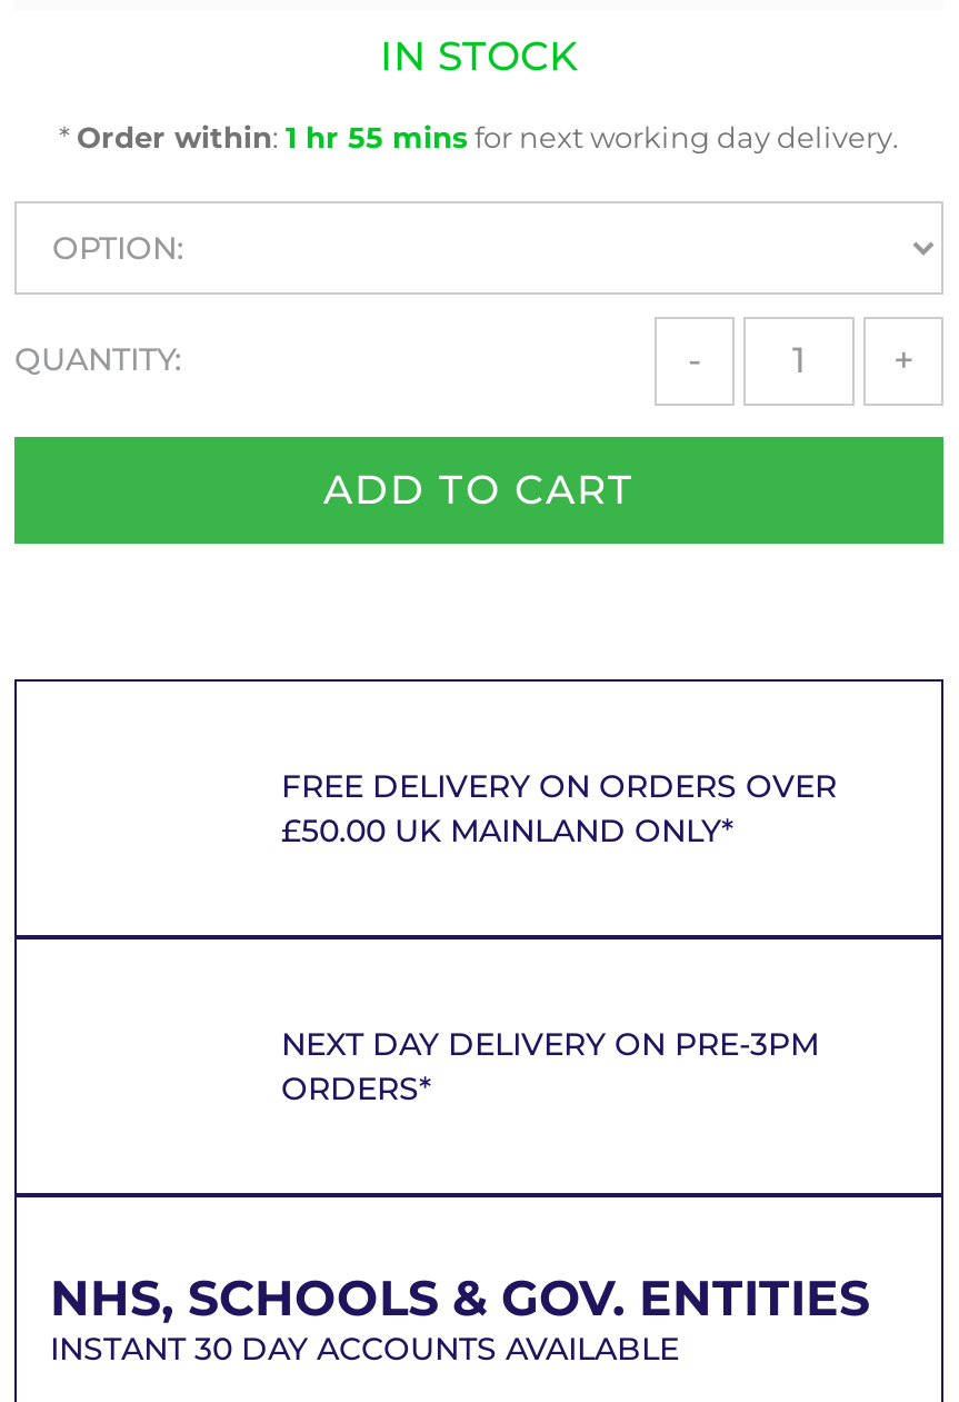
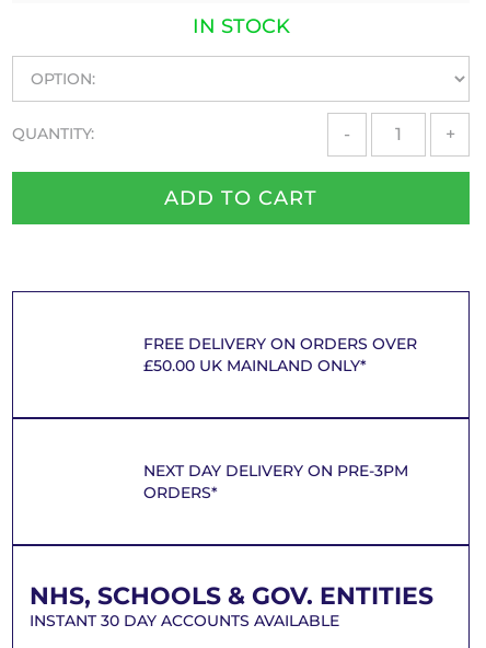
- * Order within: 1 hr 55 mins for next working day delivery.
